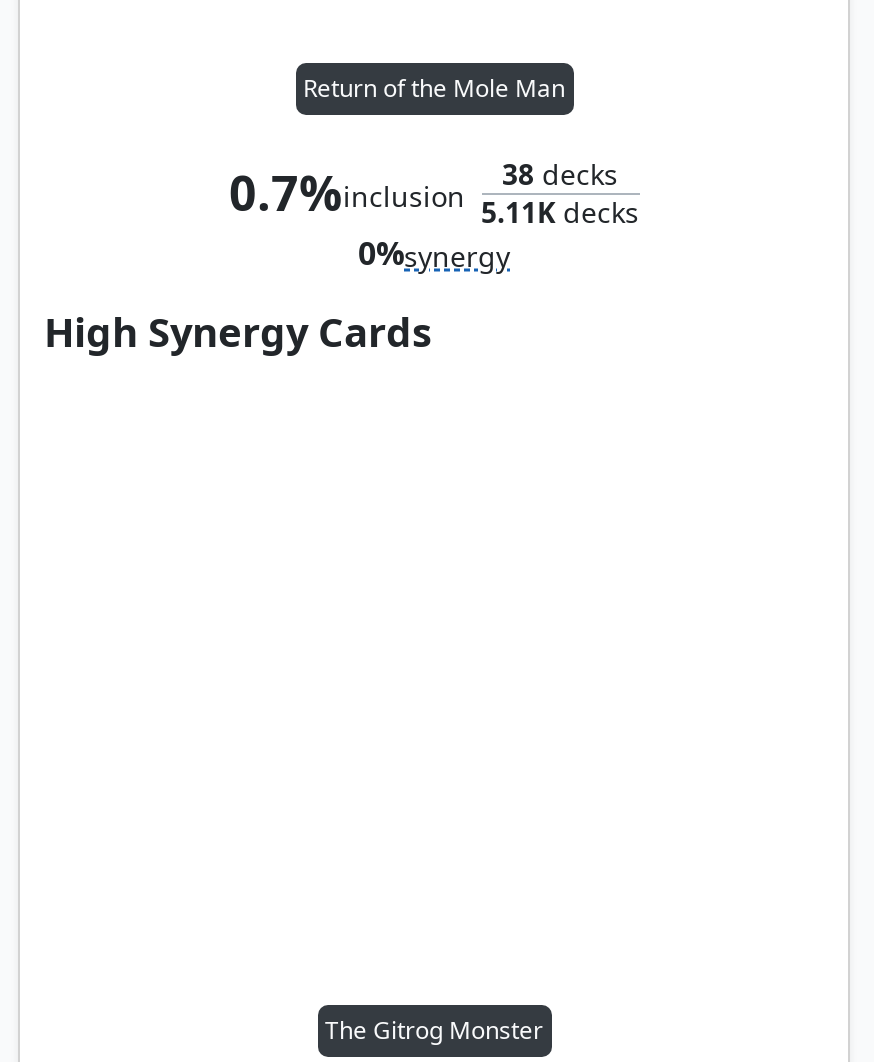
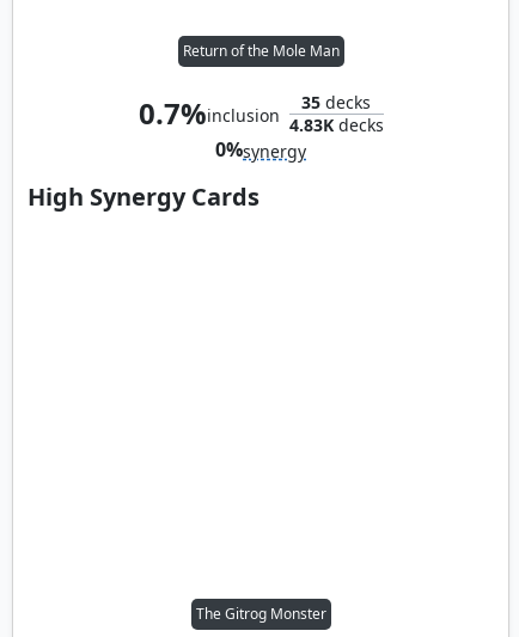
- 38 decks
+ 35 decks

- 5.11K decks
+ 4.83K decks
